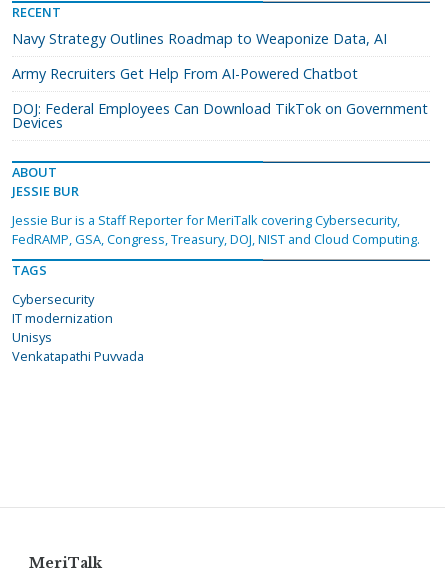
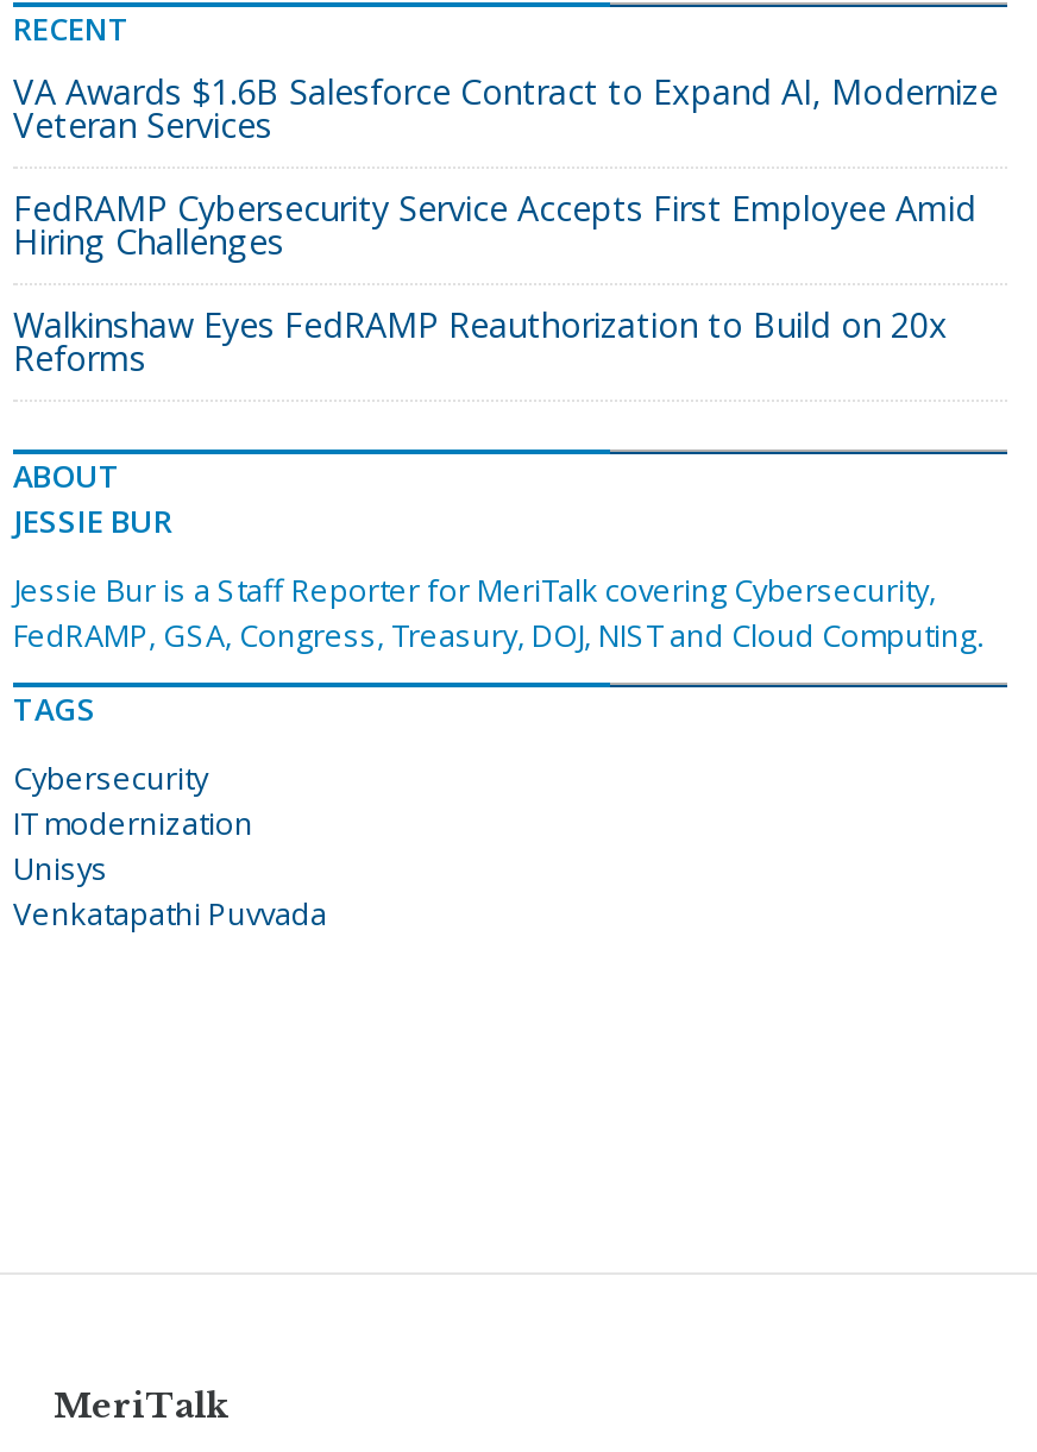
- Navy Strategy Outlines Roadmap to Weaponize Data, AI
+ VA Awards $1.6B Salesforce Contract to Expand AI, Modernize
+ Veteran Services

- Army Recruiters Get Help From AI-Powered Chatbot
+ FedRAMP Cybersecurity Service Accepts First Employee Amid
+ Hiring Challenges

- DOJ: Federal Employees Can Download TikTok on Government
- Devices
+ Walkinshaw Eyes FedRAMP Reauthorization to Build on 20x
+ Reforms
